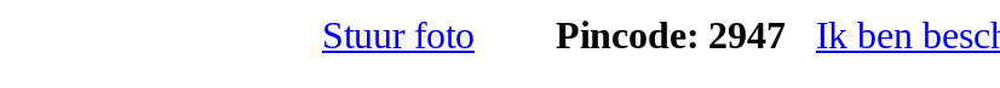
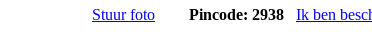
- Pincode: 2947
+ Pincode: 2938
